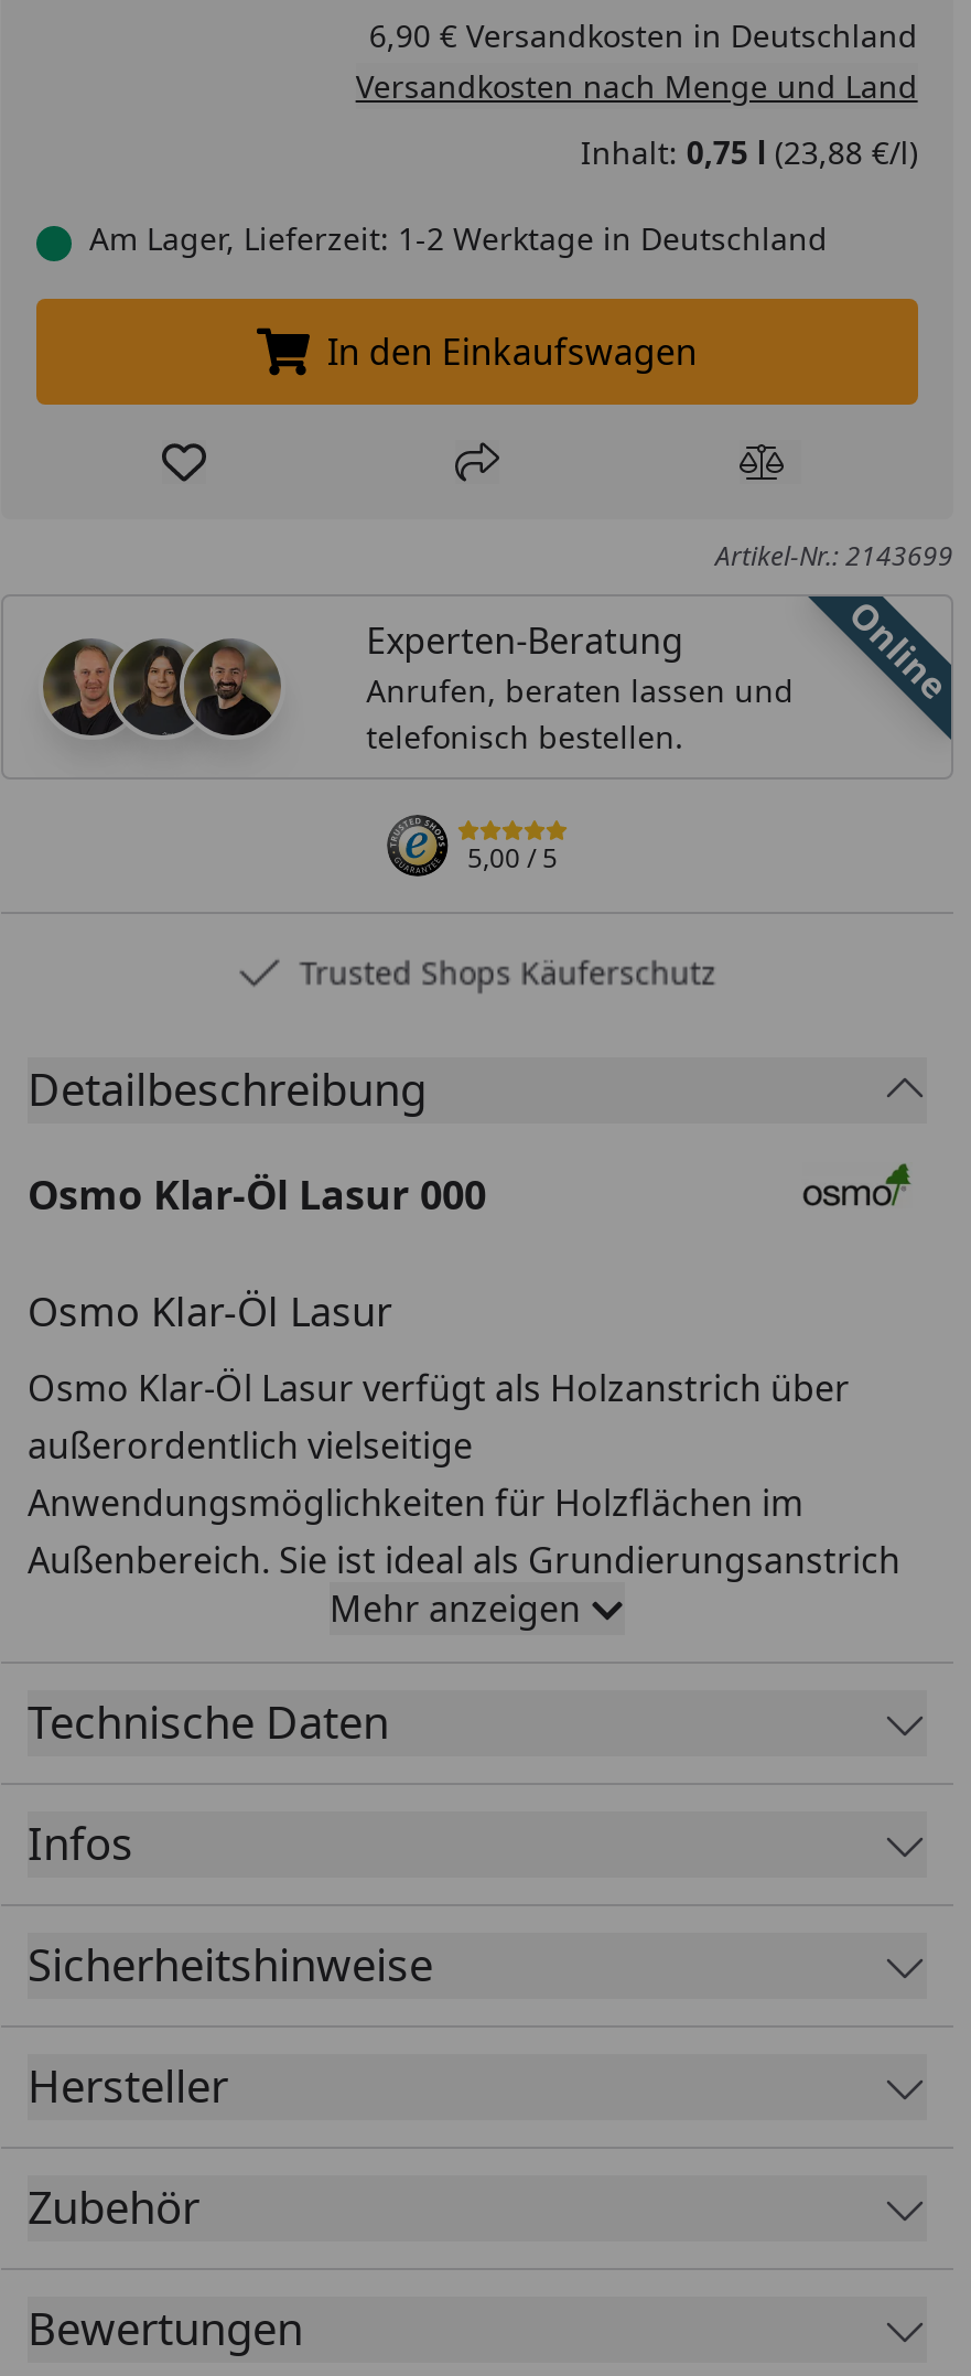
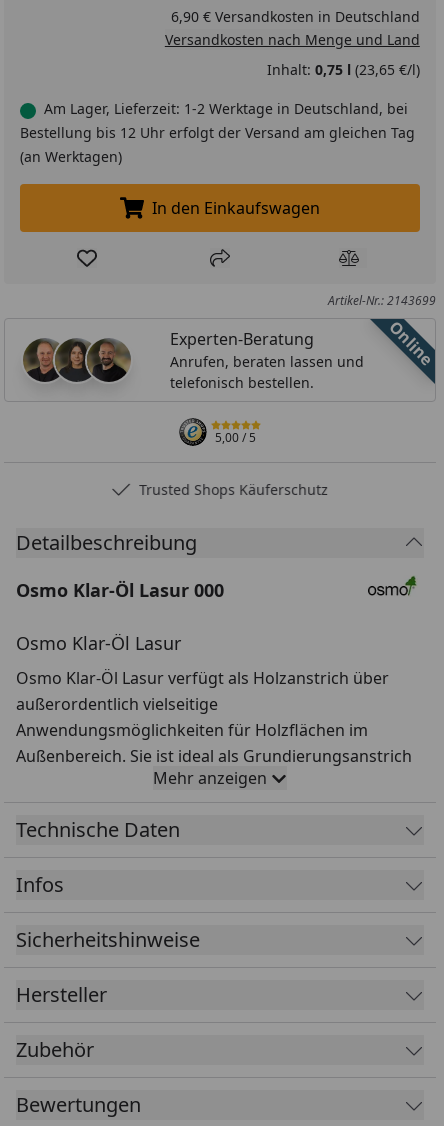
- Inhalt: 0,75 l (23,88 €/l)
+ Inhalt: 0,75 l (23,65 €/l)

- Am Lager, Lieferzeit: 1-2 Werktage in Deutschland
+ Am Lager, Lieferzeit: 1-2 Werktage in Deutschland, bei
+ Bestellung bis 12 Uhr erfolgt der Versand am gleichen Tag
+ (an Werktagen)
